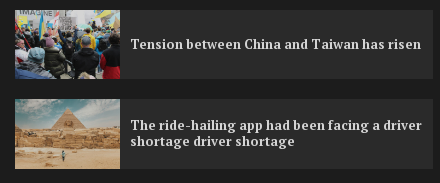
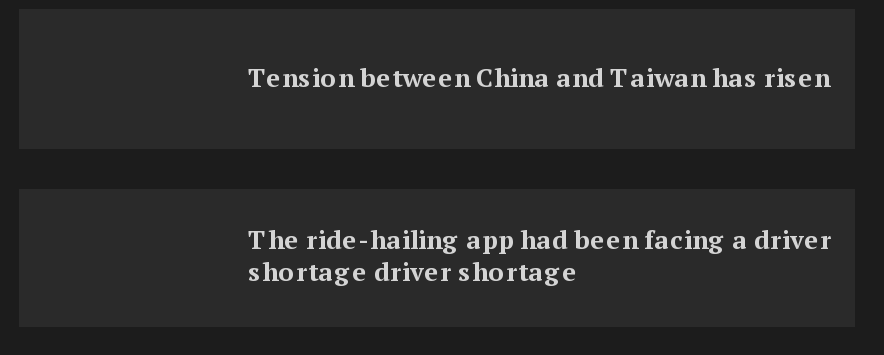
- [image]

- [image]
